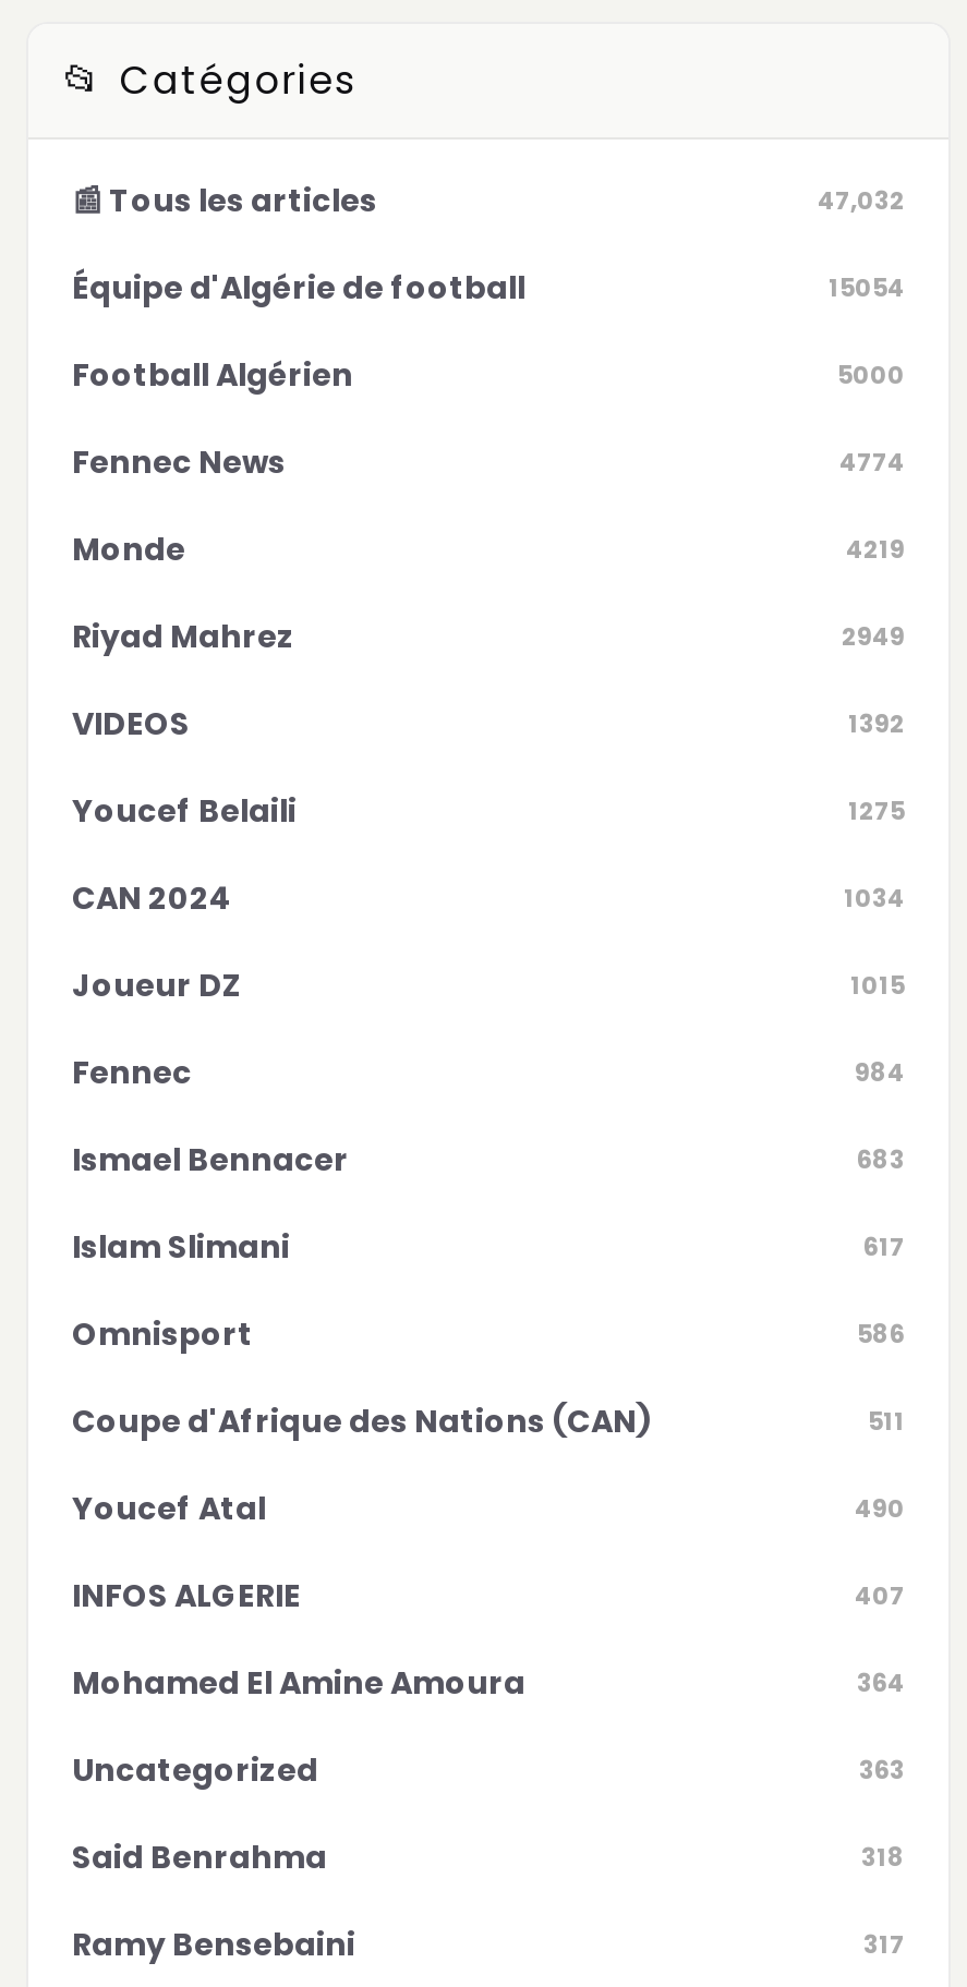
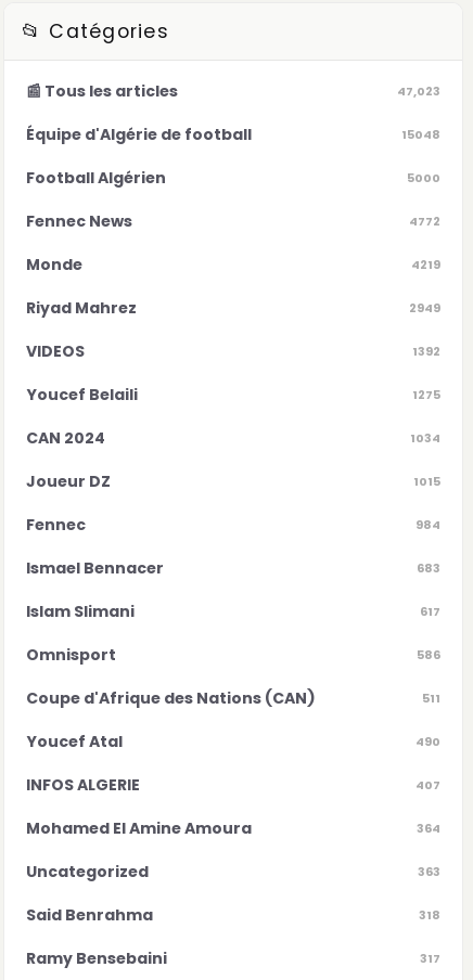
- 47,032
+ 47,023

- 15054
+ 15048

- 4774
+ 4772
